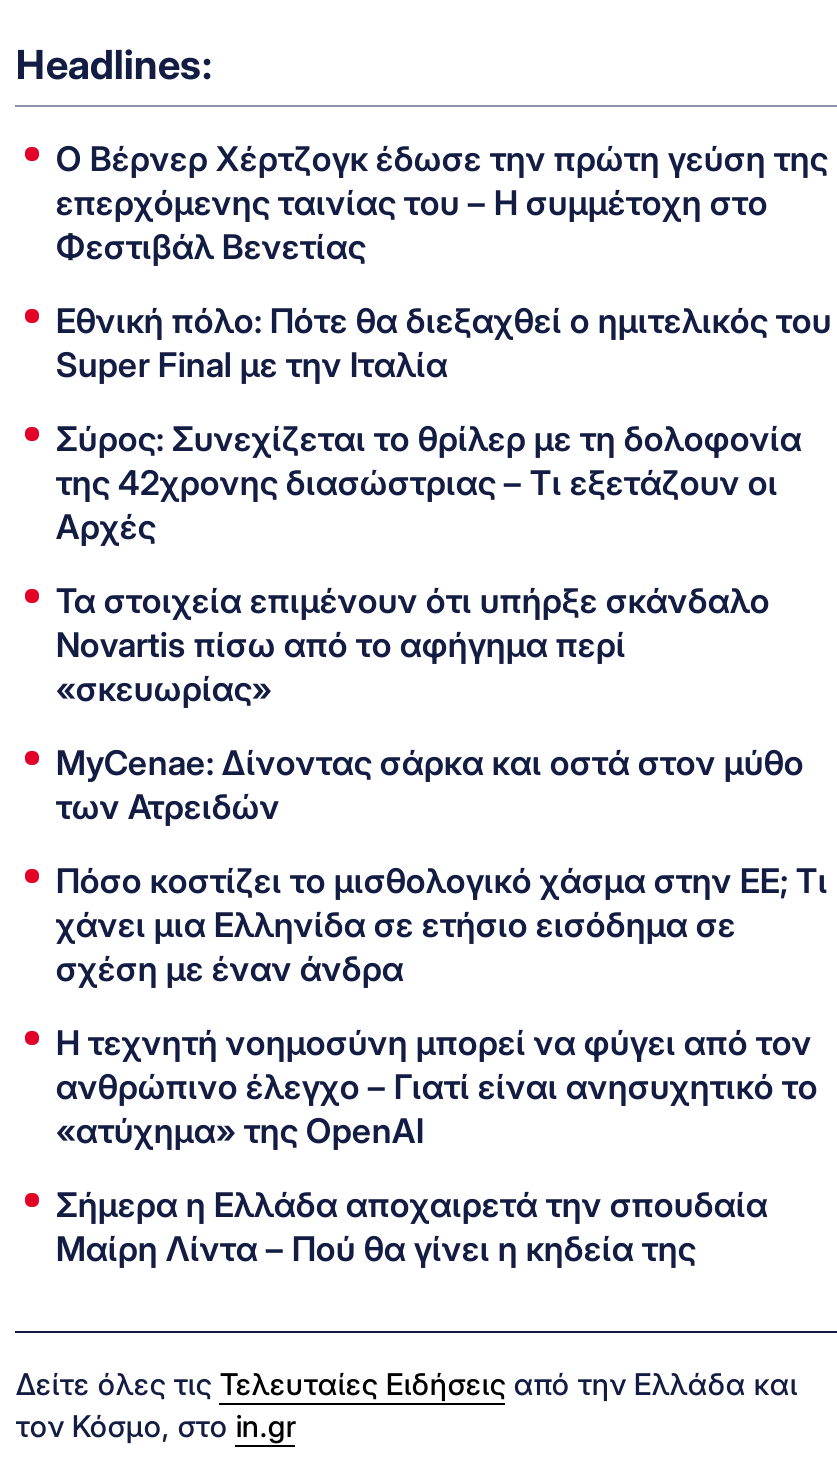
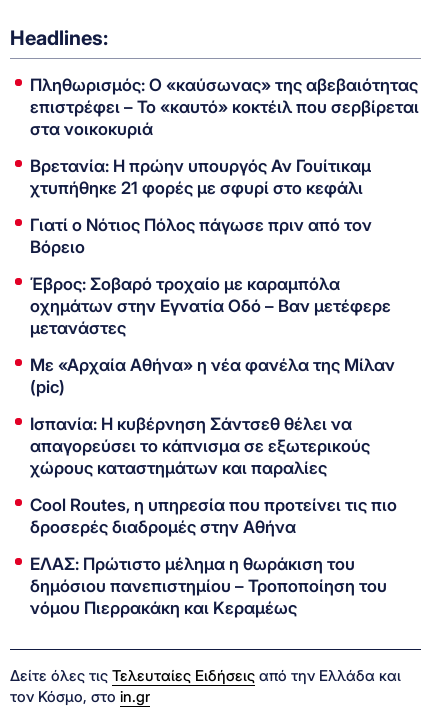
- Ο Βέρνερ Χέρτζογκ έδωσε την πρώτη γεύση της
- επερχόμενης ταινίας του – Η συμμέτοχη στο
- Φεστιβάλ Βενετίας
+ Πληθωρισμός: Ο «καύσωνας» της αβεβαιότητας
+ επιστρέφει – Το «καυτό» κοκτέιλ που σερβίρεται
+ στα νοικοκυριά

- Εθνική πόλο: Πότε θα διεξαχθεί ο ημιτελικός του
- Super Final με την Ιταλία
+ Βρετανία: Η πρώην υπουργός Αν Γουίτικαμ
+ χτυπήθηκε 21 φορές με σφυρί στο κεφάλι

- Σύρος: Συνεχίζεται το θρίλερ με τη δολοφονία
- της 42χρονης διασώστριας – Τι εξετάζουν οι
- Αρχές
+ Γιατί ο Νότιος Πόλος πάγωσε πριν από τον
+ Βόρειο

- Τα στοιχεία επιμένουν ότι υπήρξε σκάνδαλο
- Novartis πίσω από το αφήγημα περί
- «σκευωρίας»
+ Έβρος: Σοβαρό τροχαίο με καραμπόλα
+ οχημάτων στην Εγνατία Οδό – Βαν μετέφερε
+ μετανάστες

- MyCenae: Δίνοντας σάρκα και οστά στον μύθο
- των Ατρειδών
+ Με «Αρχαία Αθήνα» η νέα φανέλα της Μίλαν
+ (pic)

- Πόσο κοστίζει το μισθολογικό χάσμα στην ΕΕ; Τι
- χάνει μια Ελληνίδα σε ετήσιο εισόδημα σε
- σχέση με έναν άνδρα
+ Ισπανία: Η κυβέρνηση Σάντσεθ θέλει να
+ απαγορεύσει το κάπνισμα σε εξωτερικούς
+ χώρους καταστημάτων και παραλίες

- Η τεχνητή νοημοσύνη μπορεί να φύγει από τον
- ανθρώπινο έλεγχο – Γιατί είναι ανησυχητικό το
- «ατύχημα» της OpenAI
+ Cool Routes, η υπηρεσία που προτείνει τις πιο
+ δροσερές διαδρομές στην Αθήνα

- Σήμερα η Ελλάδα αποχαιρετά την σπουδαία
- Μαίρη Λίντα – Πού θα γίνει η κηδεία της
+ ΕΛΑΣ: Πρώτιστο μέλημα η θωράκιση του
+ δημόσιου πανεπιστημίου – Τροποποίηση του
+ νόμου Πιερρακάκη και Κεραμέως
